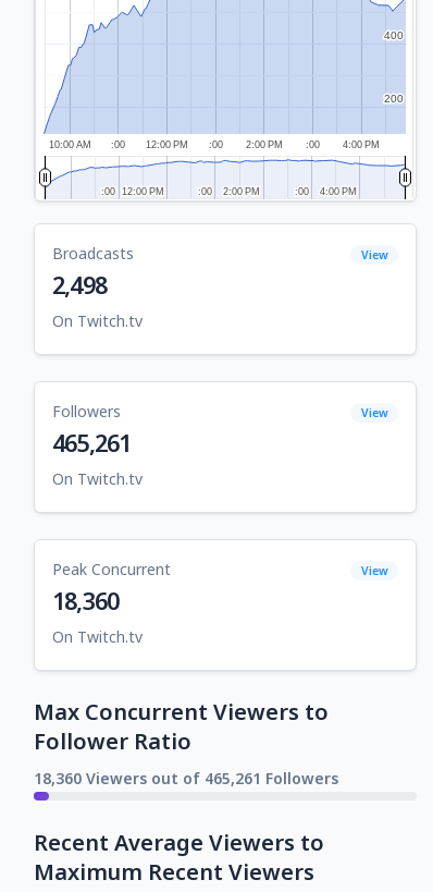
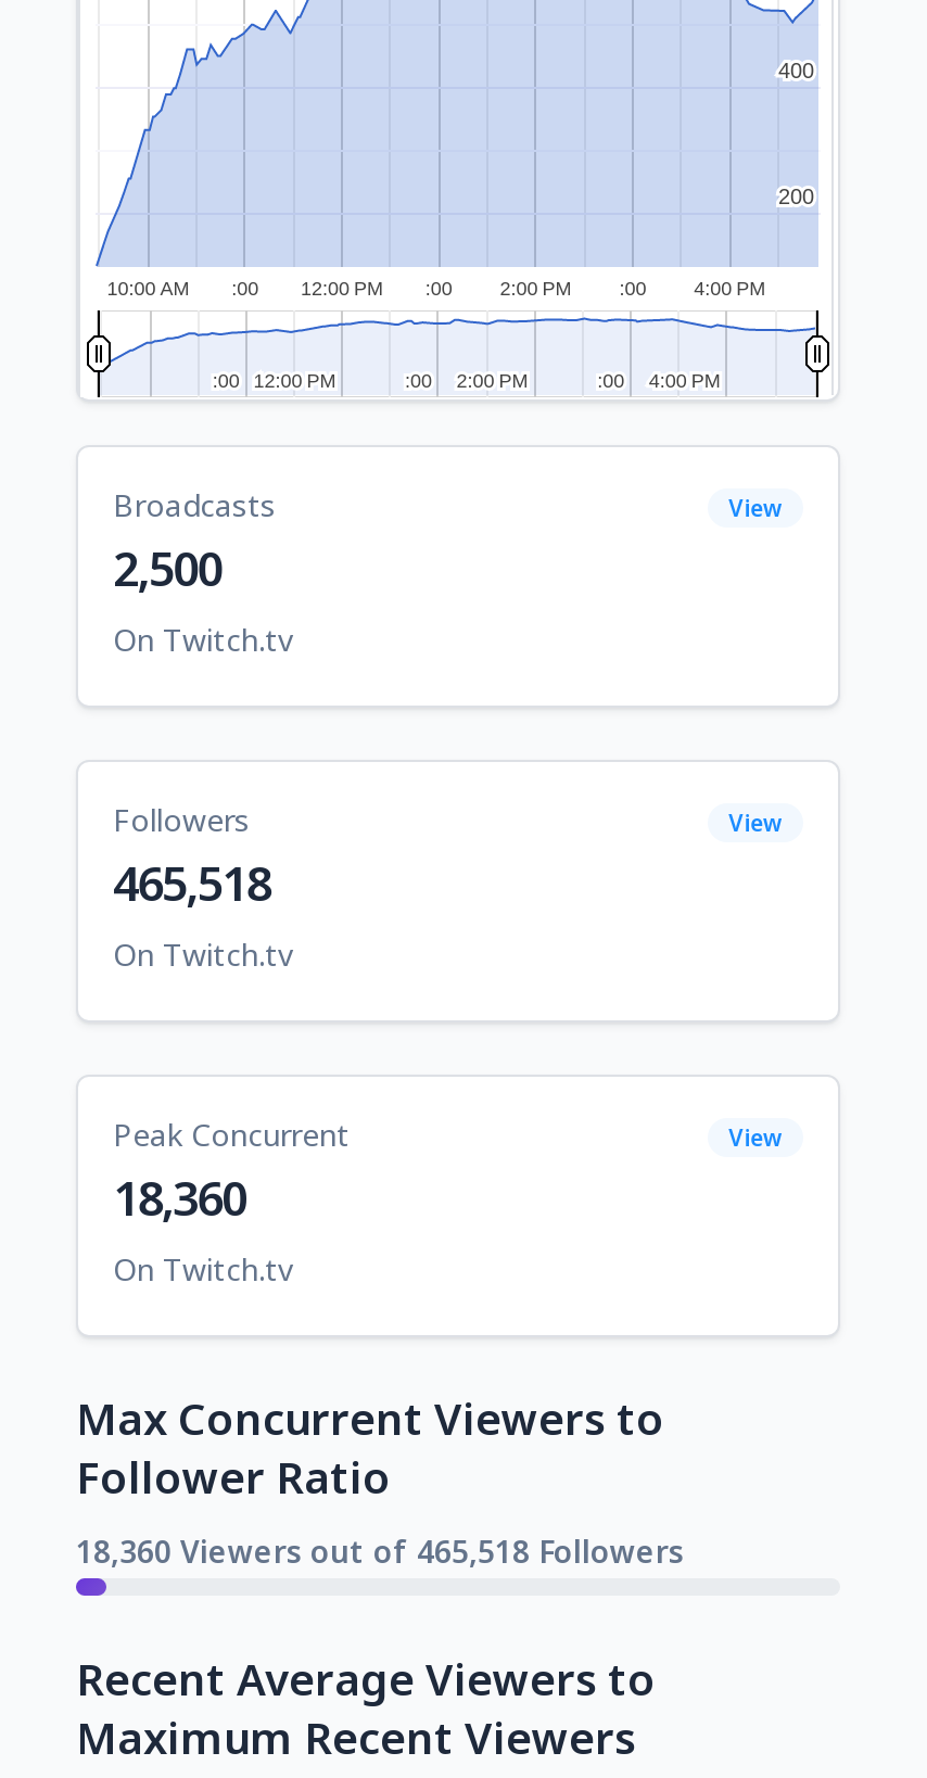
- 2,498
+ 2,500

- 465,261
+ 465,518

- 18,360 Viewers out of 465,261 Followers
+ 18,360 Viewers out of 465,518 Followers
